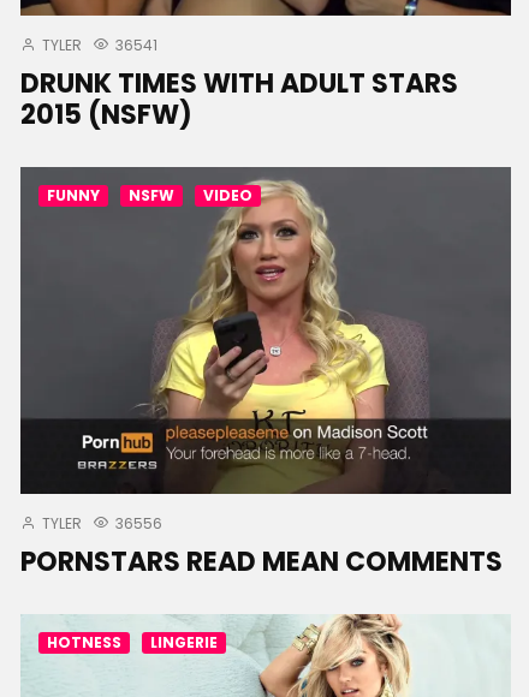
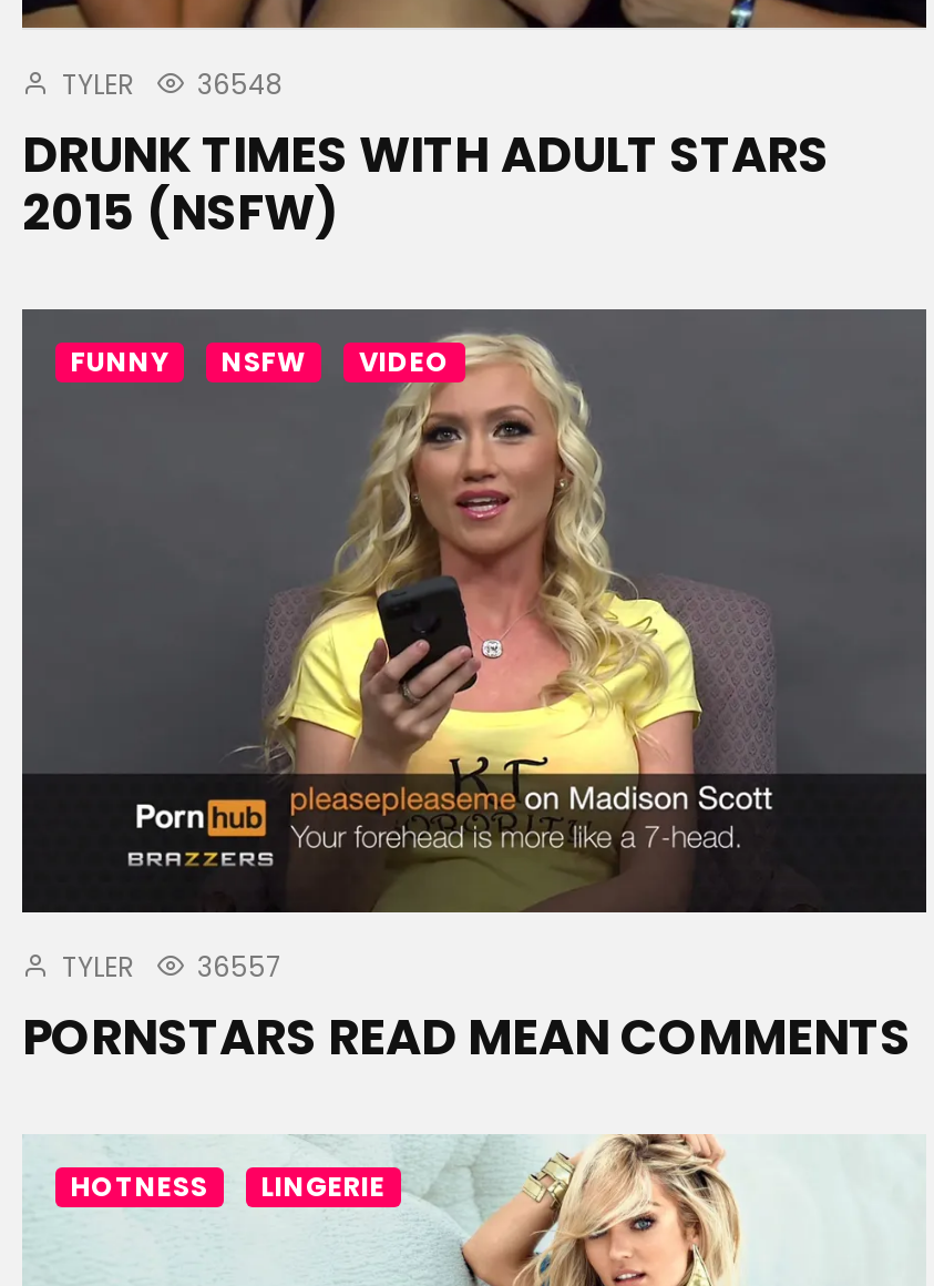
- TYLER 36541
+ TYLER 36548

- TYLER 36556
+ TYLER 36557
